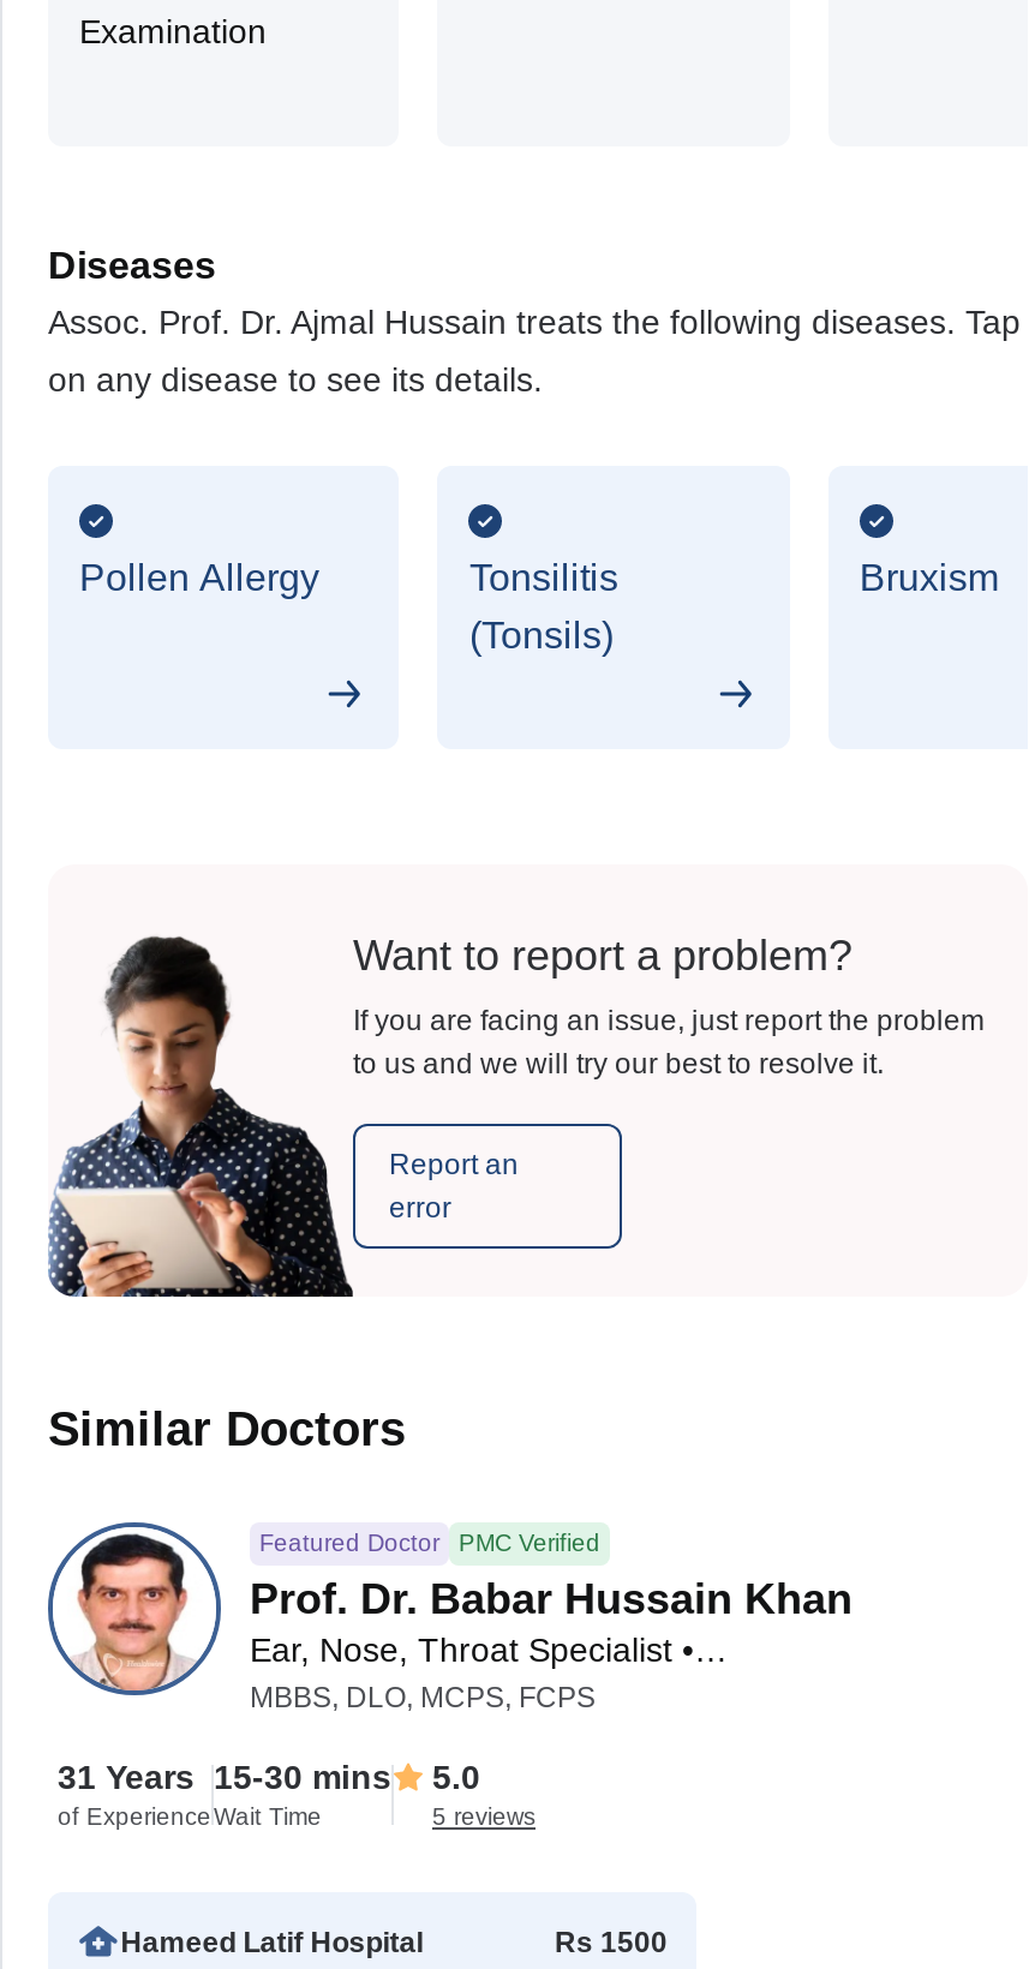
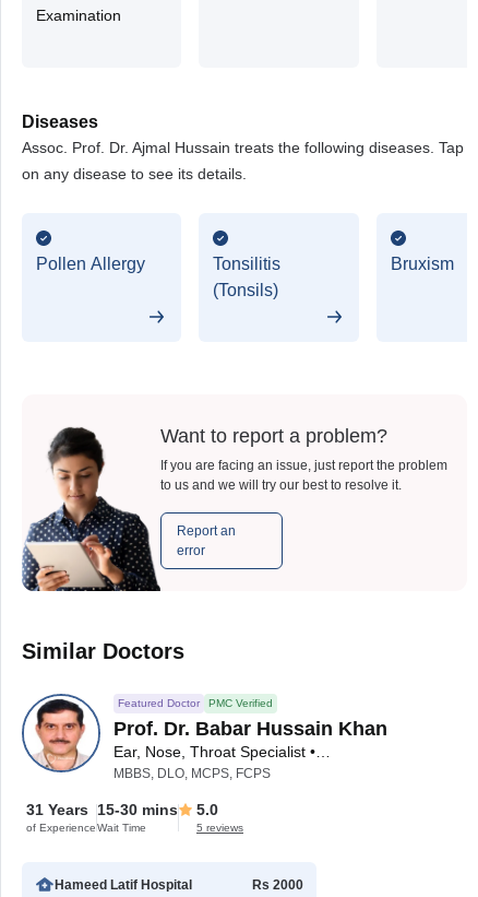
- Rs 1500
+ Rs 2000
